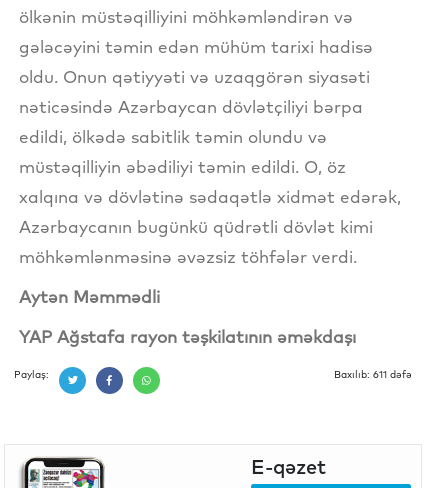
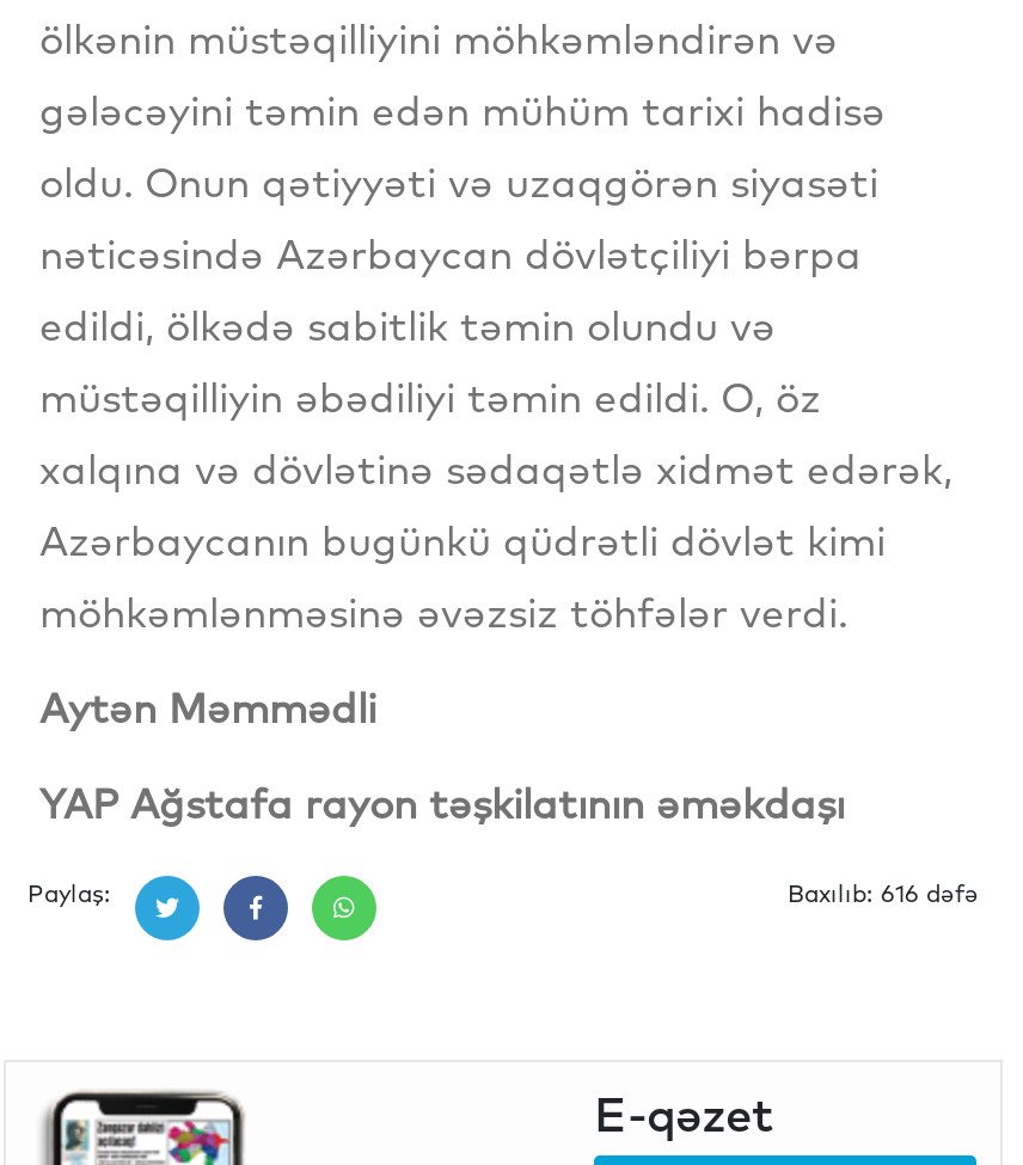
- Baxılıb: 611 dəfə
+ Baxılıb: 616 dəfə
